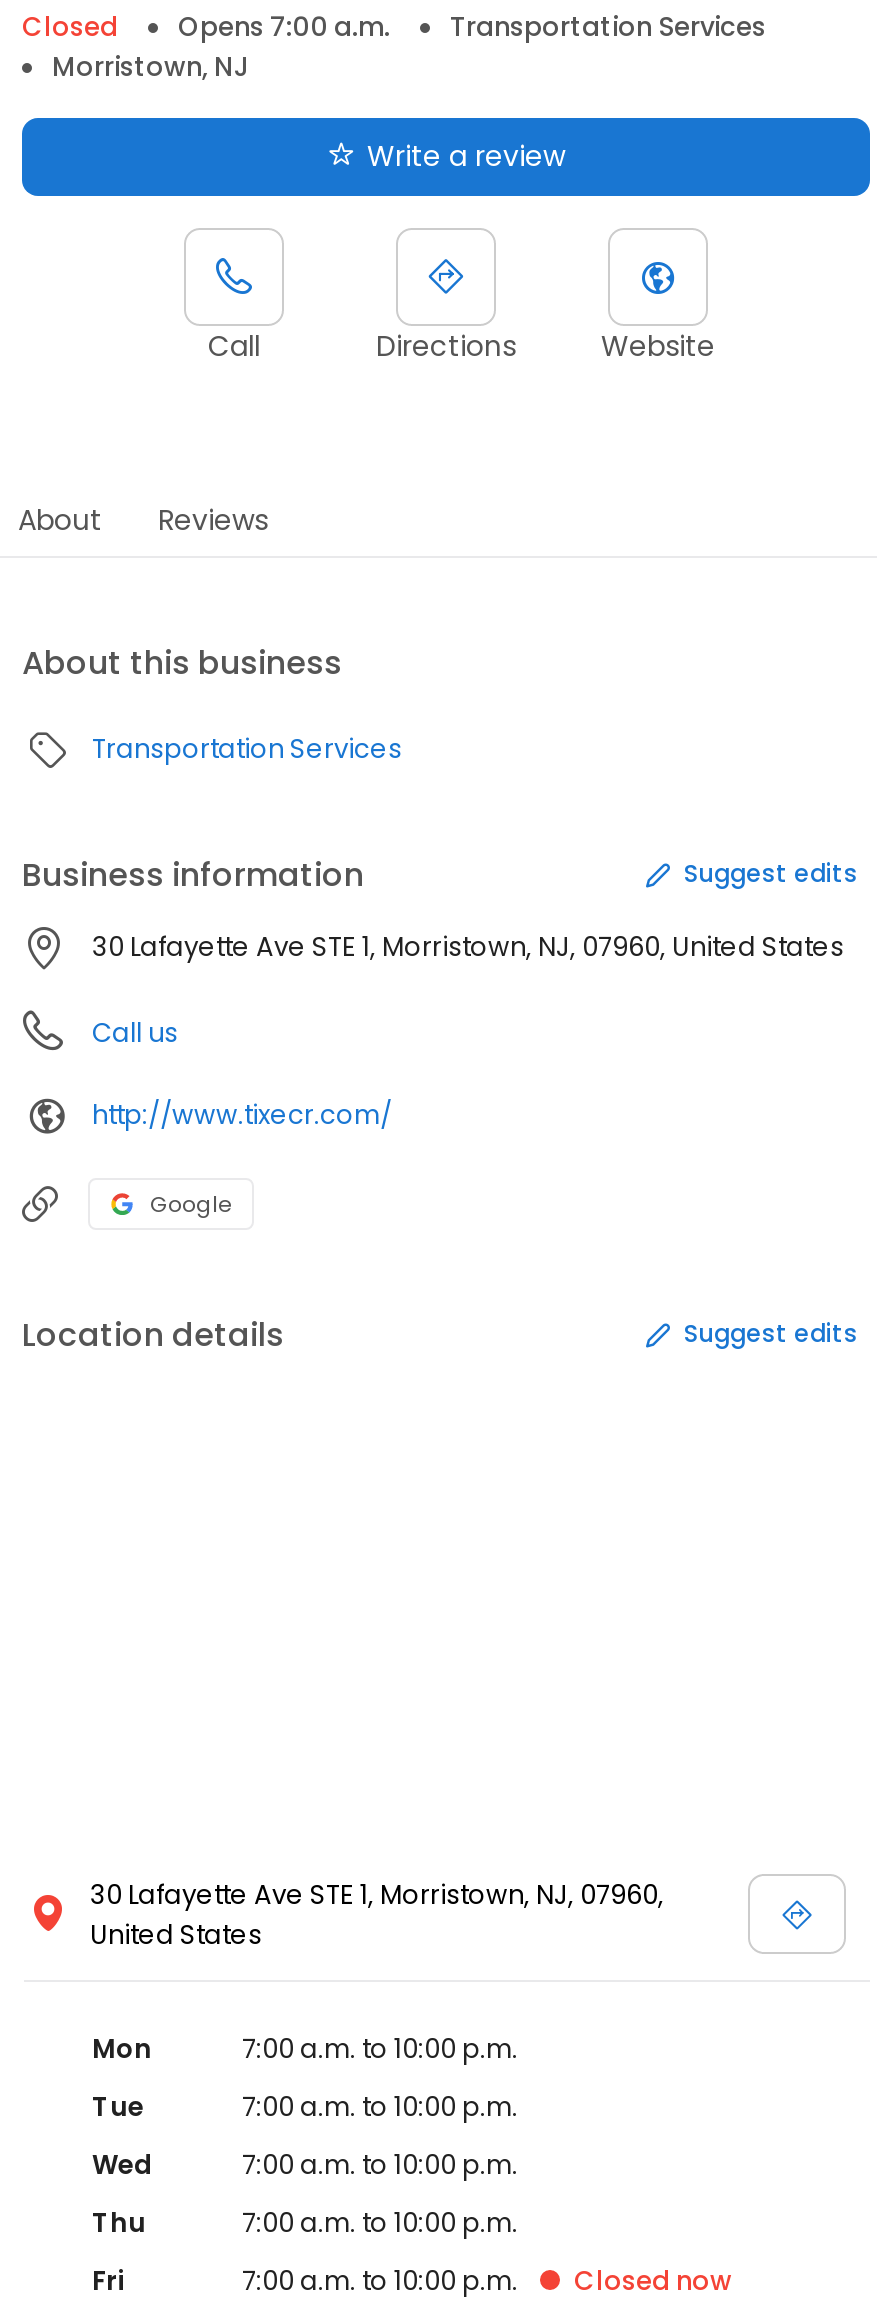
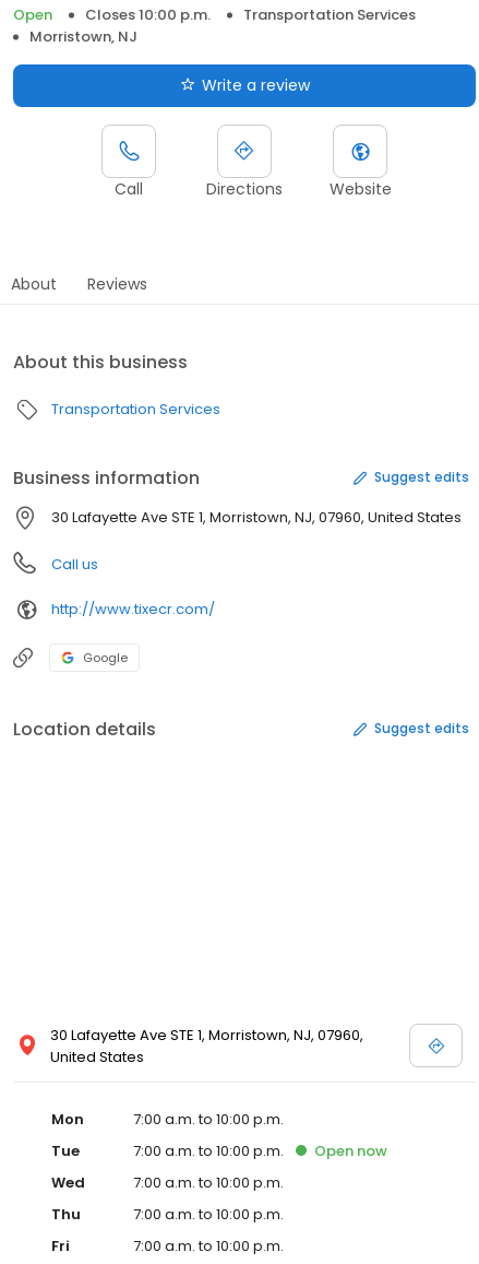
- Closed
- Opens 7:00 a.m.
+ Open
+ Closes 10:00 p.m.

+ Open now

- Closed now
